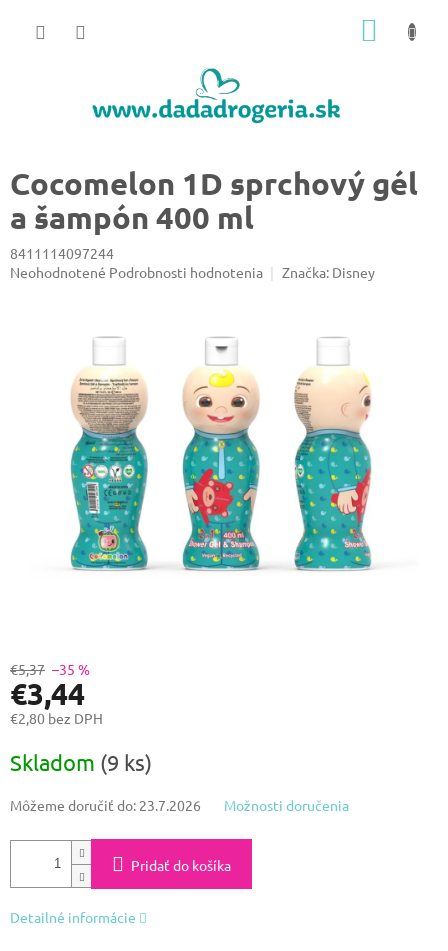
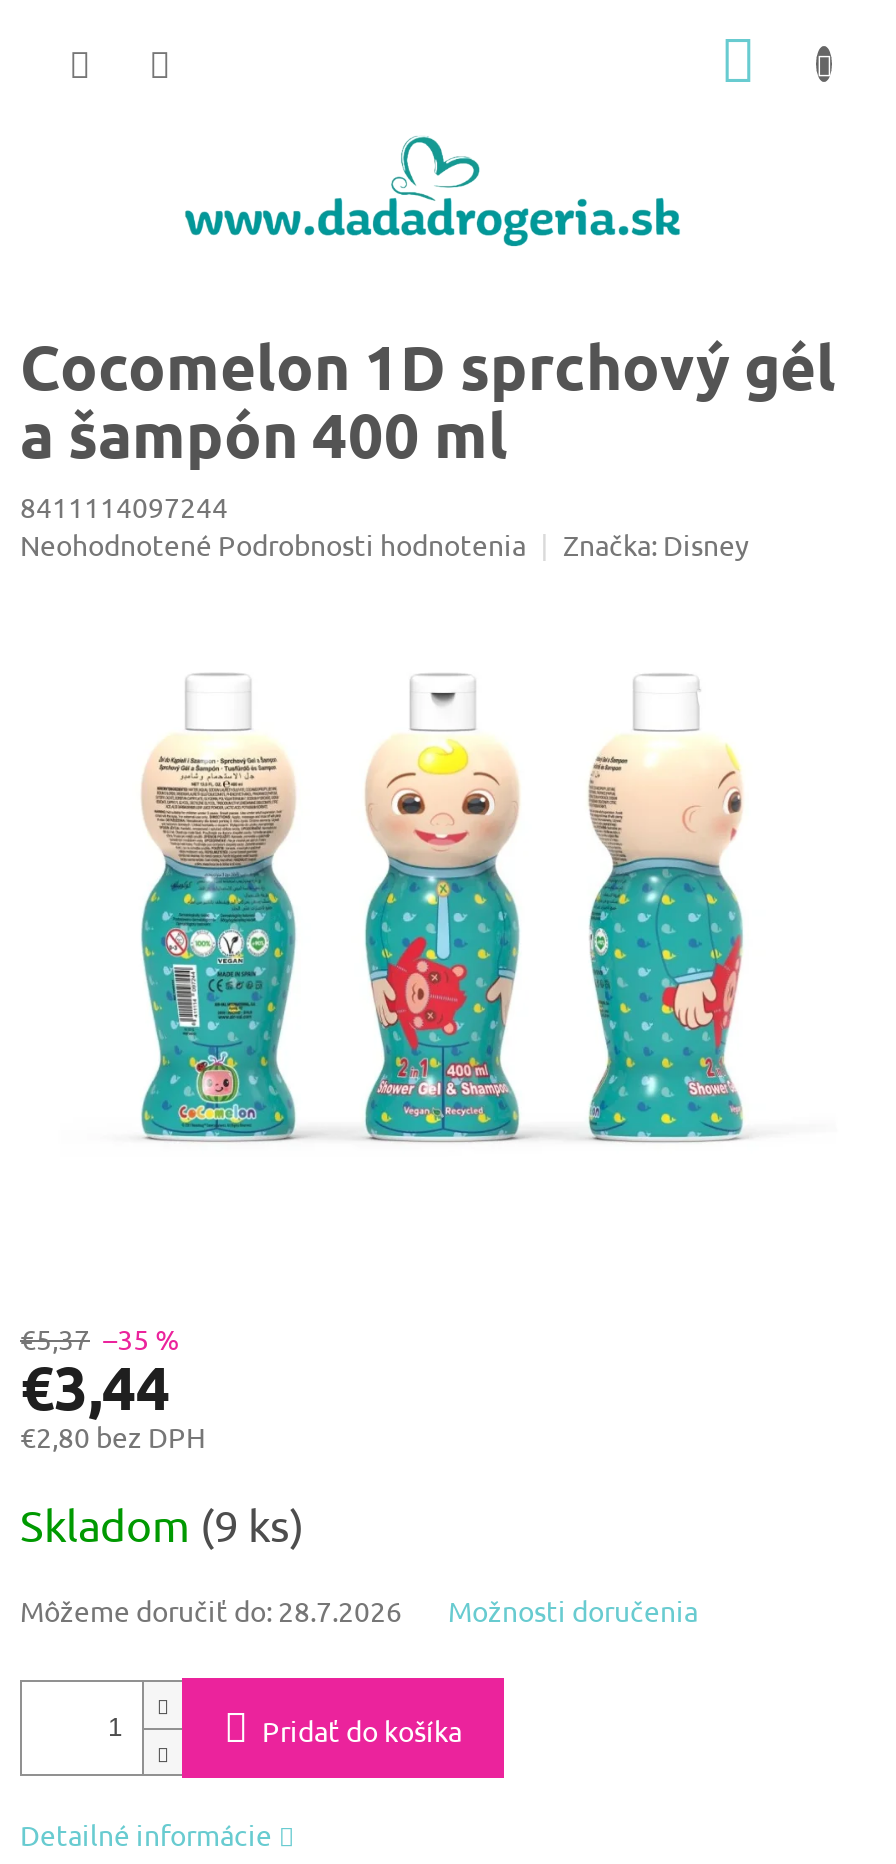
- Môžeme doručiť do: 23.7.2026
+ Môžeme doručiť do: 28.7.2026
